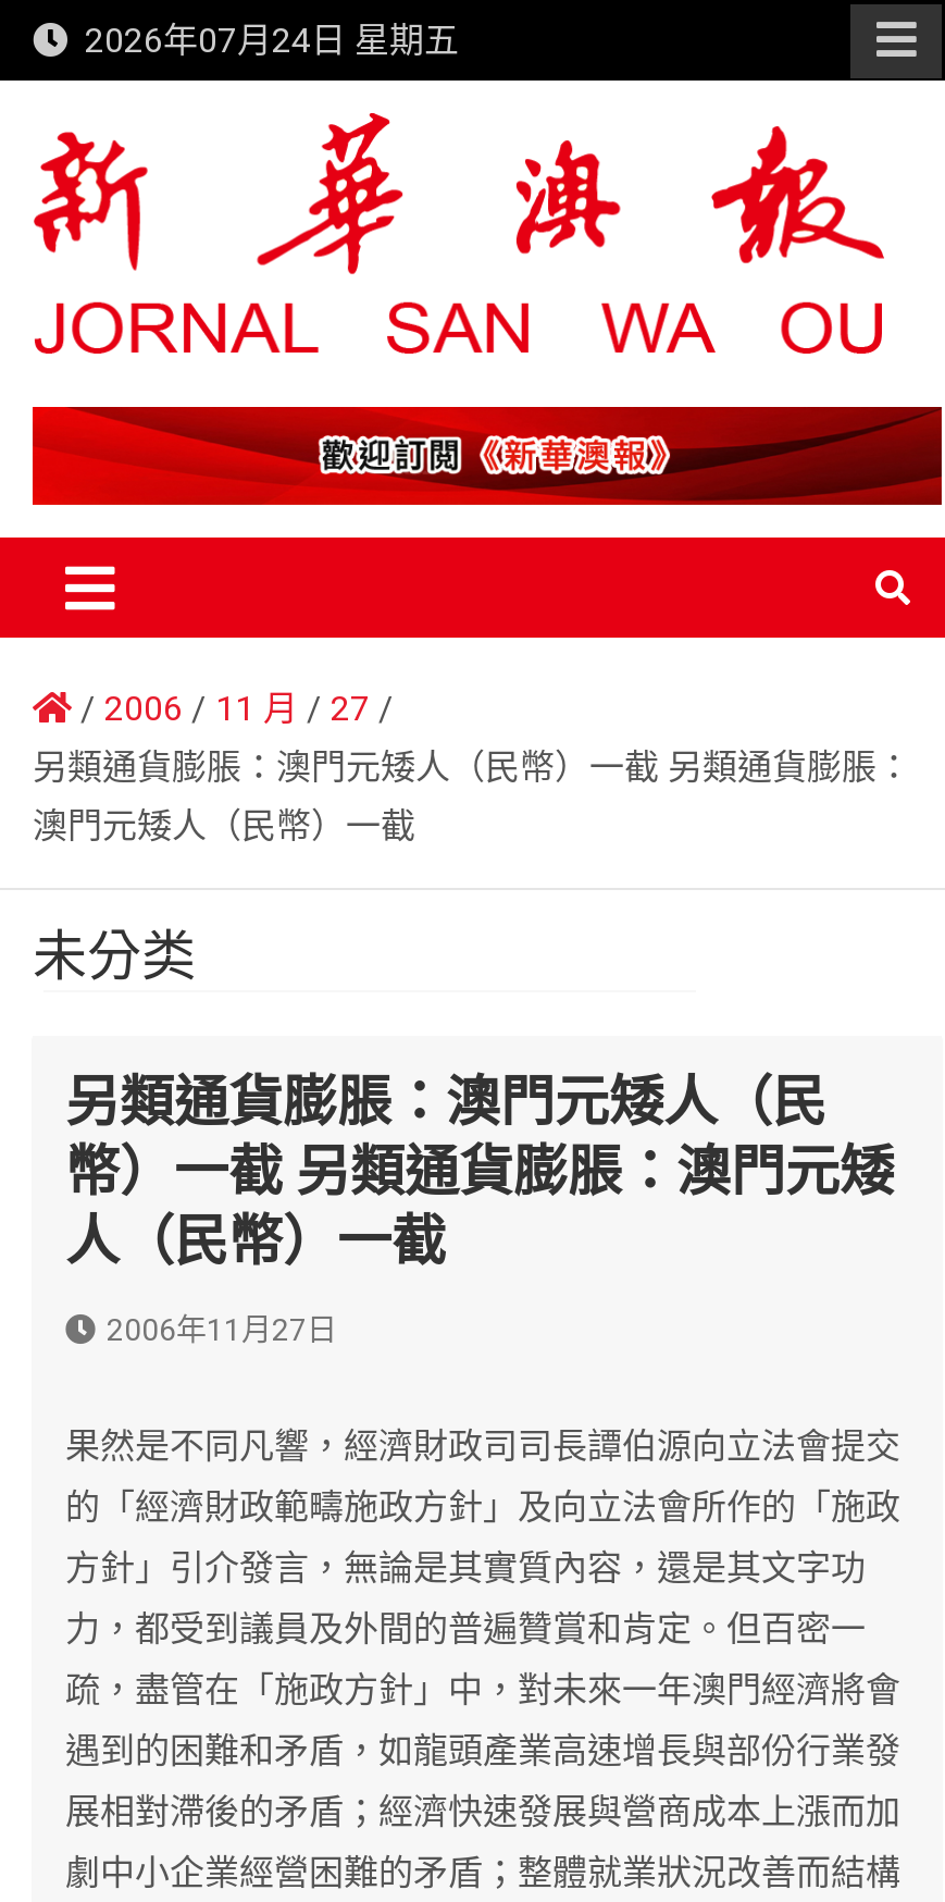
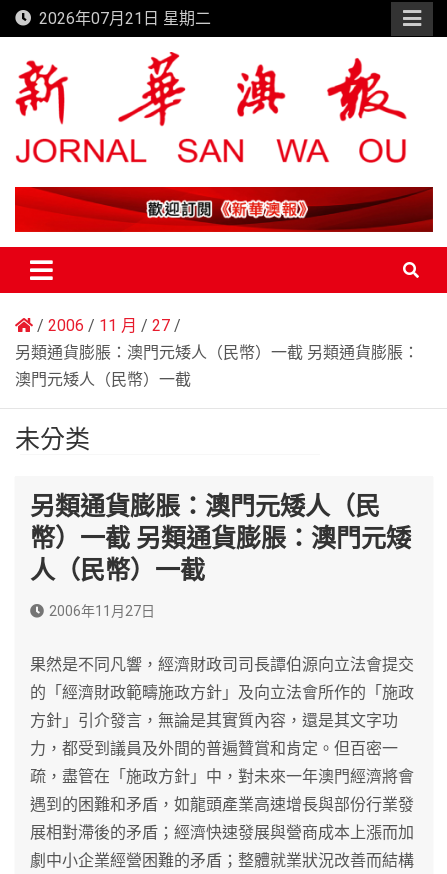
- 2026年07月24日 星期五
+ 2026年07月21日 星期二
